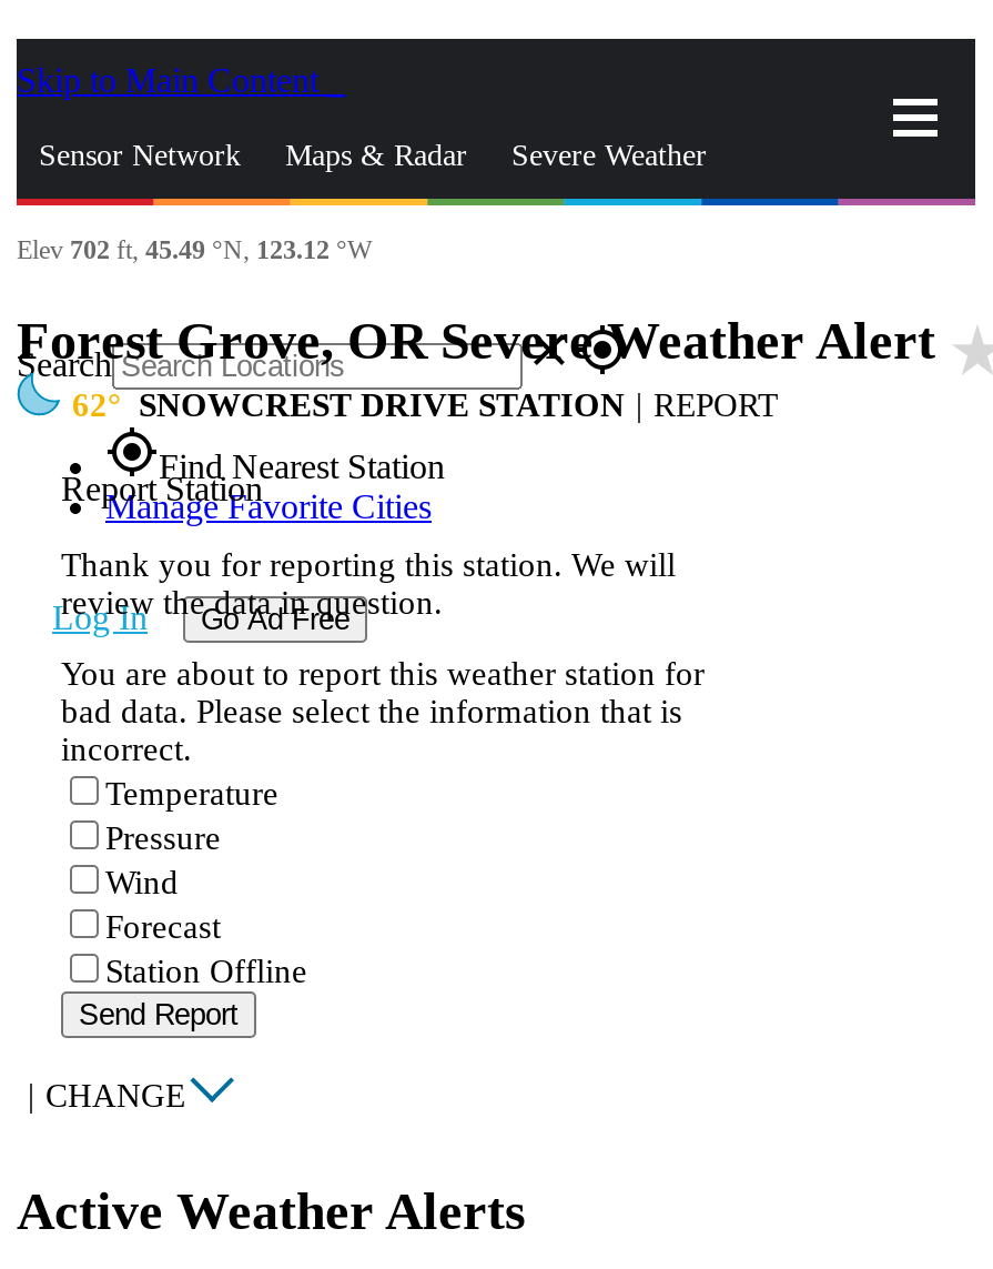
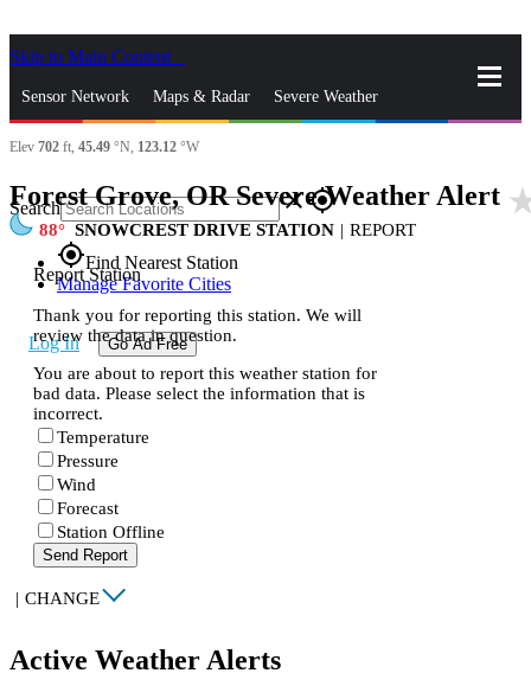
- 62
+ 88
